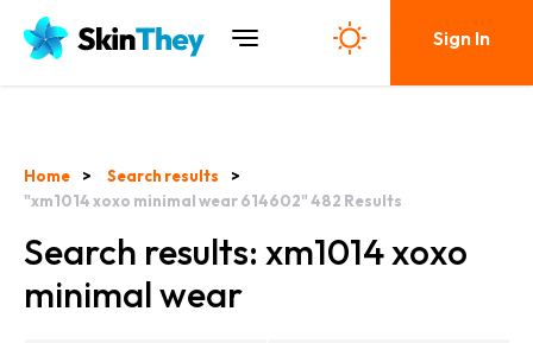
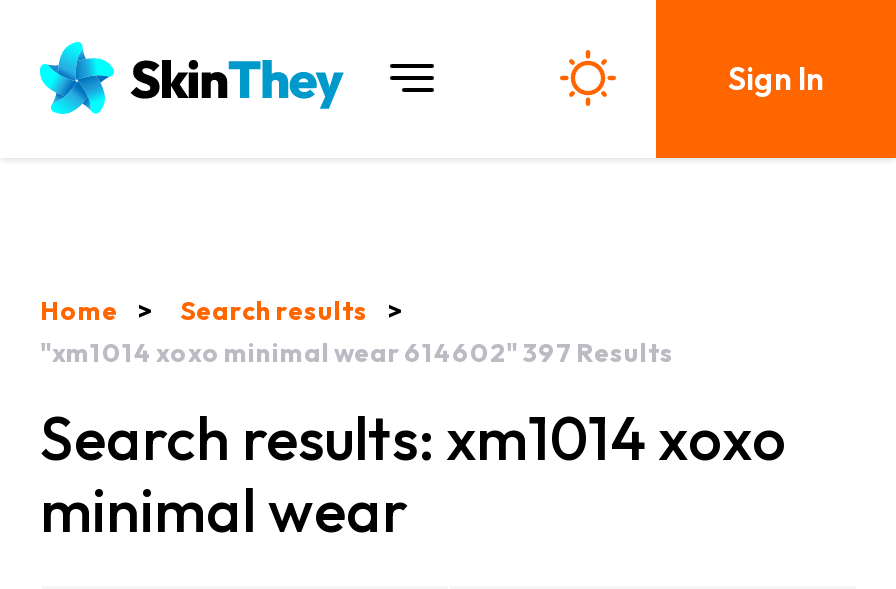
- "xm1014 xoxo minimal wear 614602" 482 Results
+ "xm1014 xoxo minimal wear 614602" 397 Results
